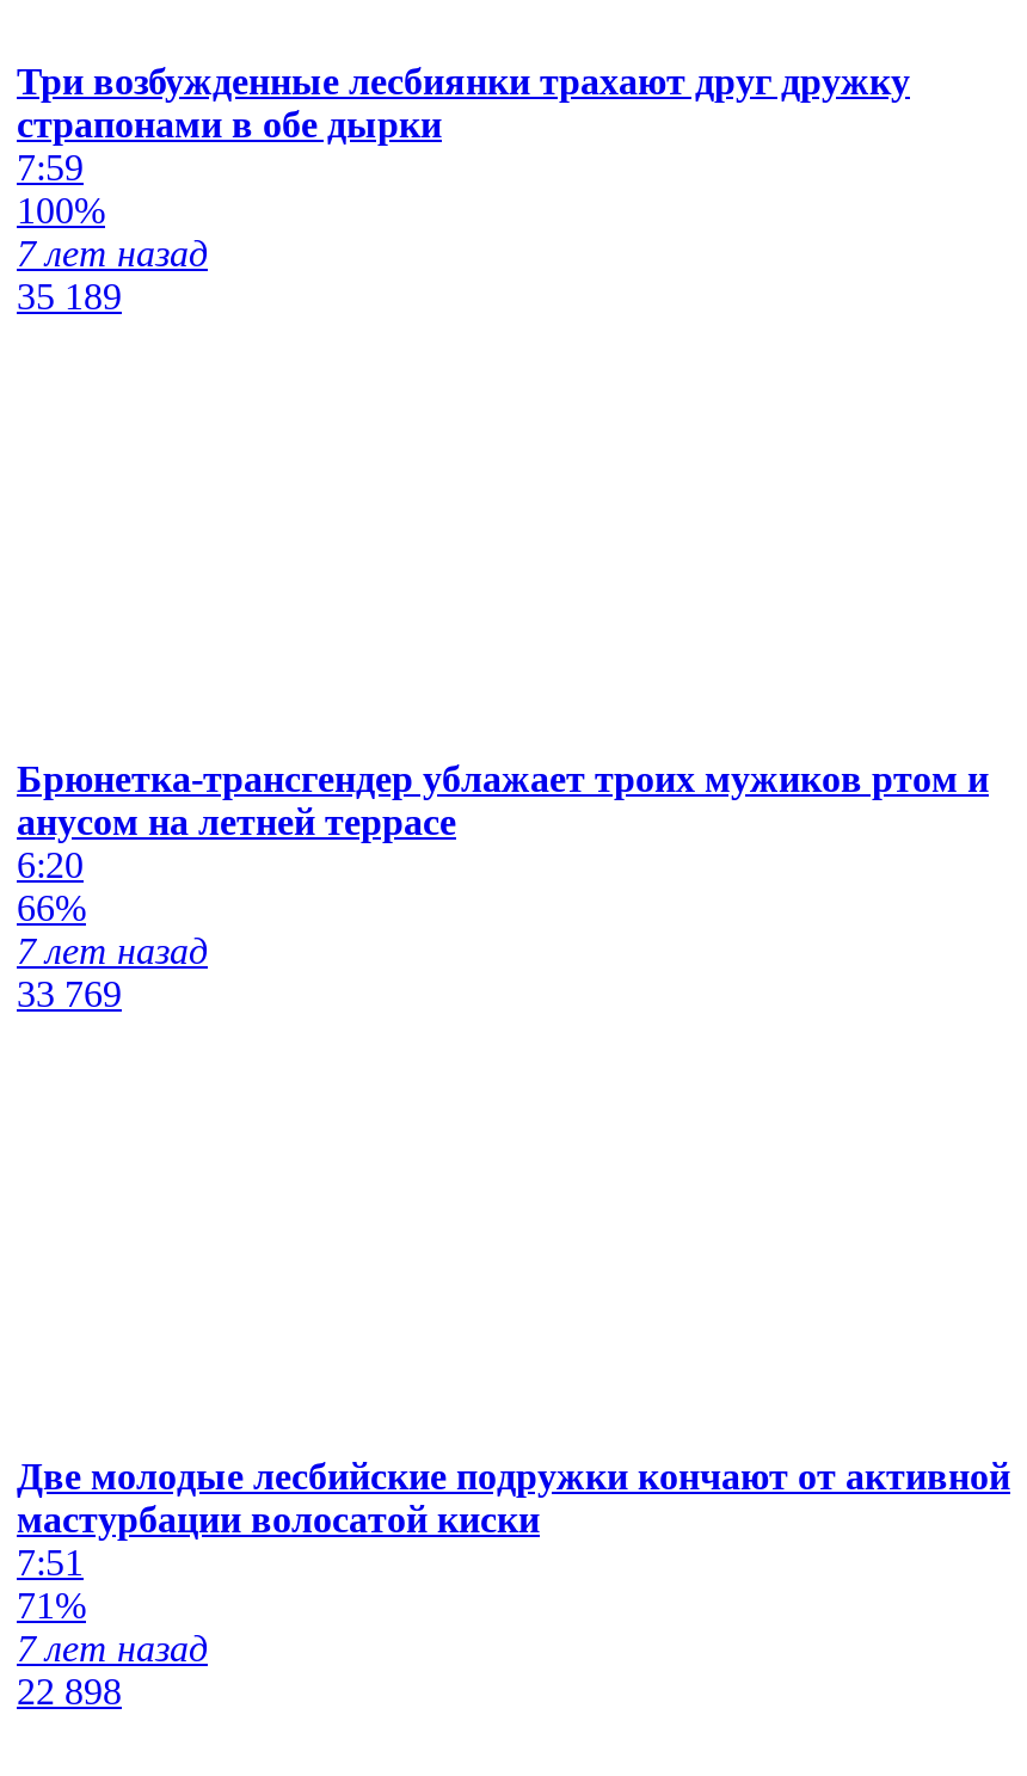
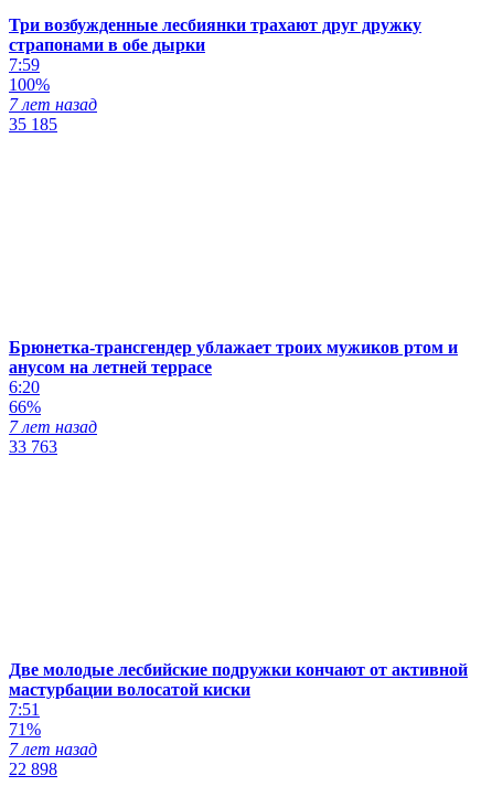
- 35 189
+ 35 185

- 33 769
+ 33 763
